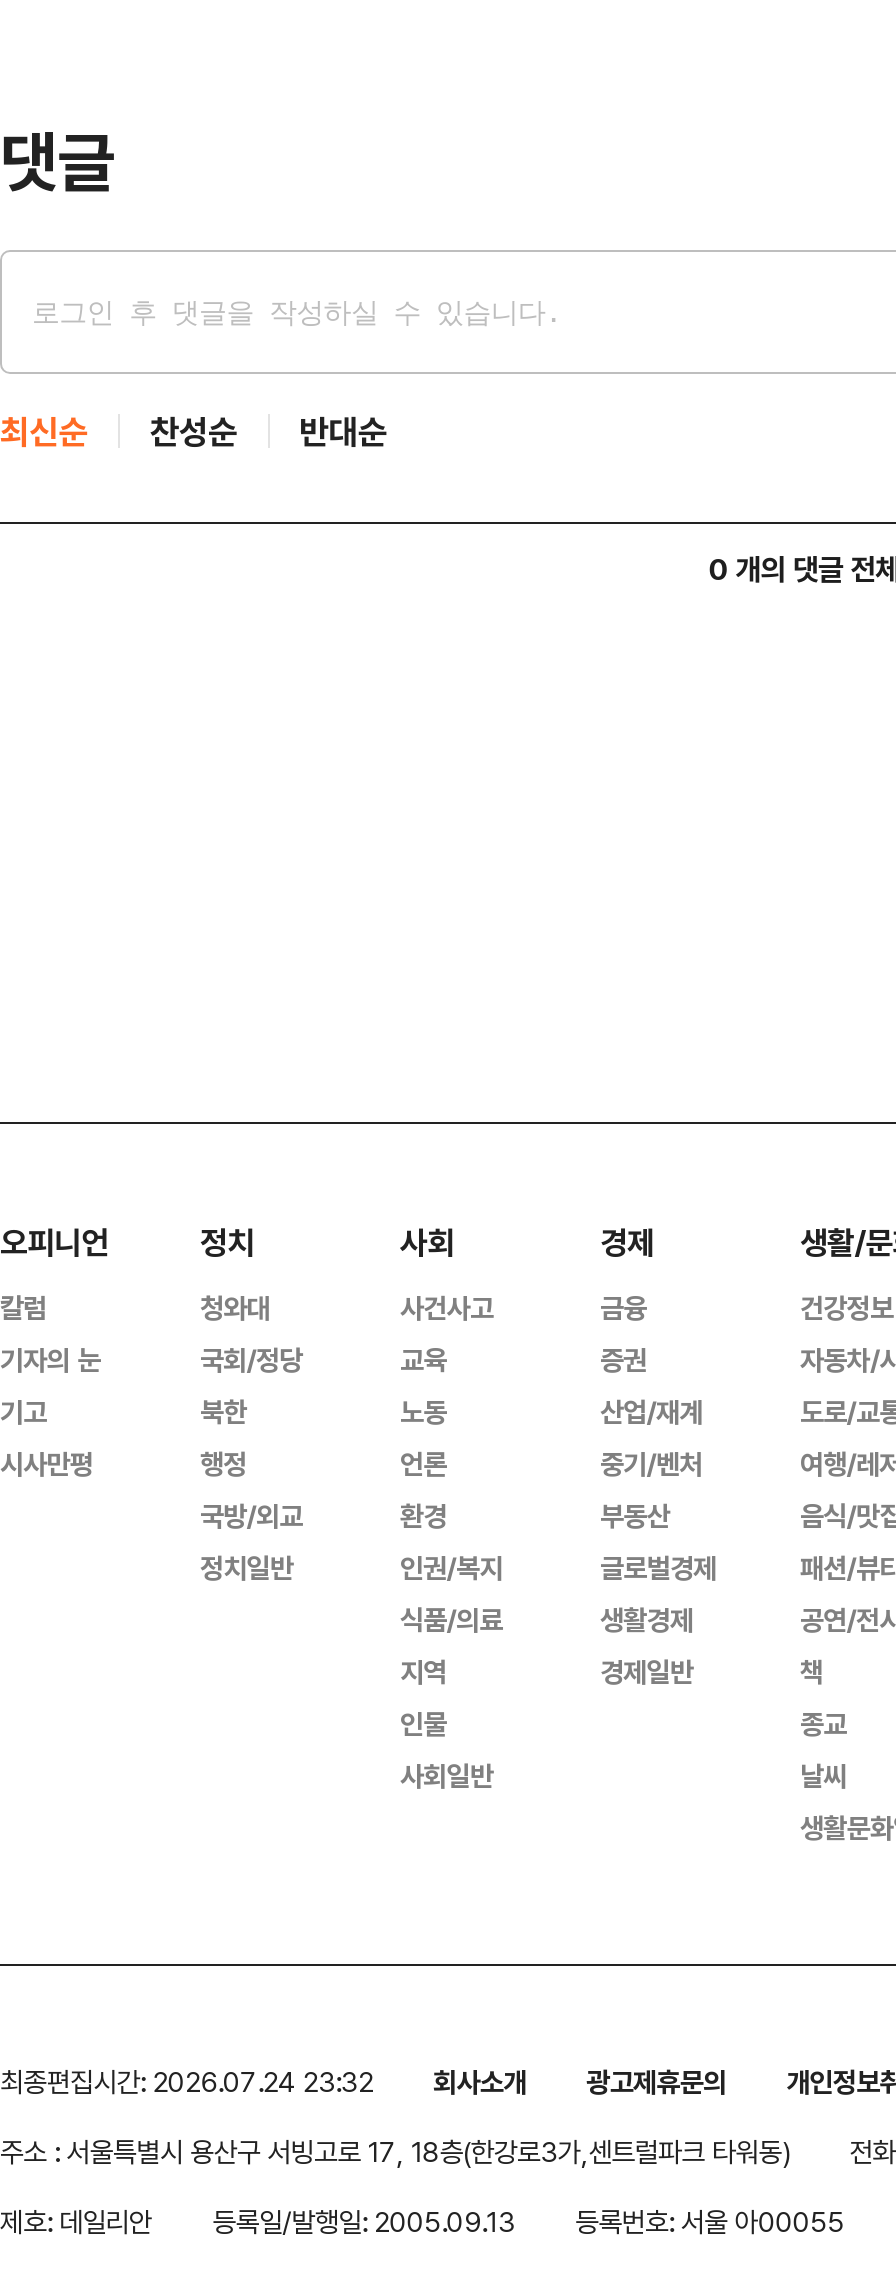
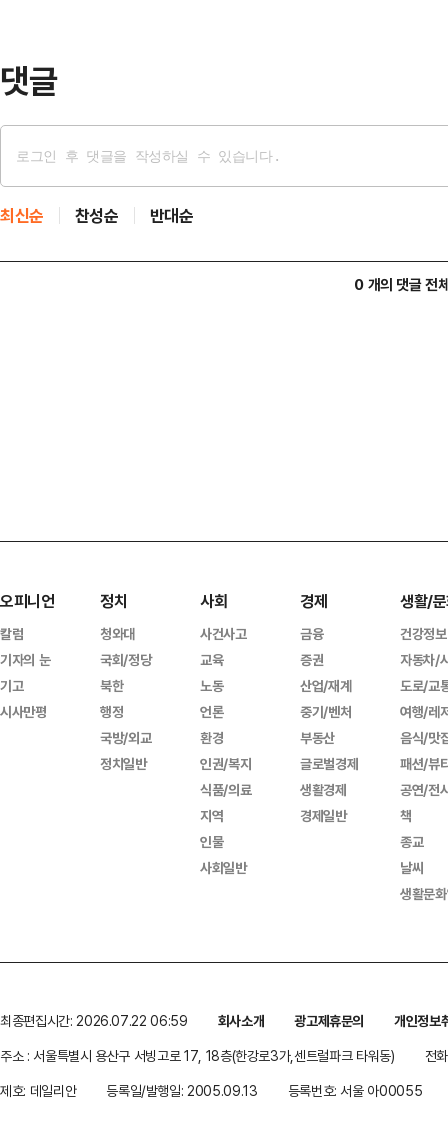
- 최종편집시간: 2026.07.24 23:32
+ 최종편집시간: 2026.07.22 06:59
